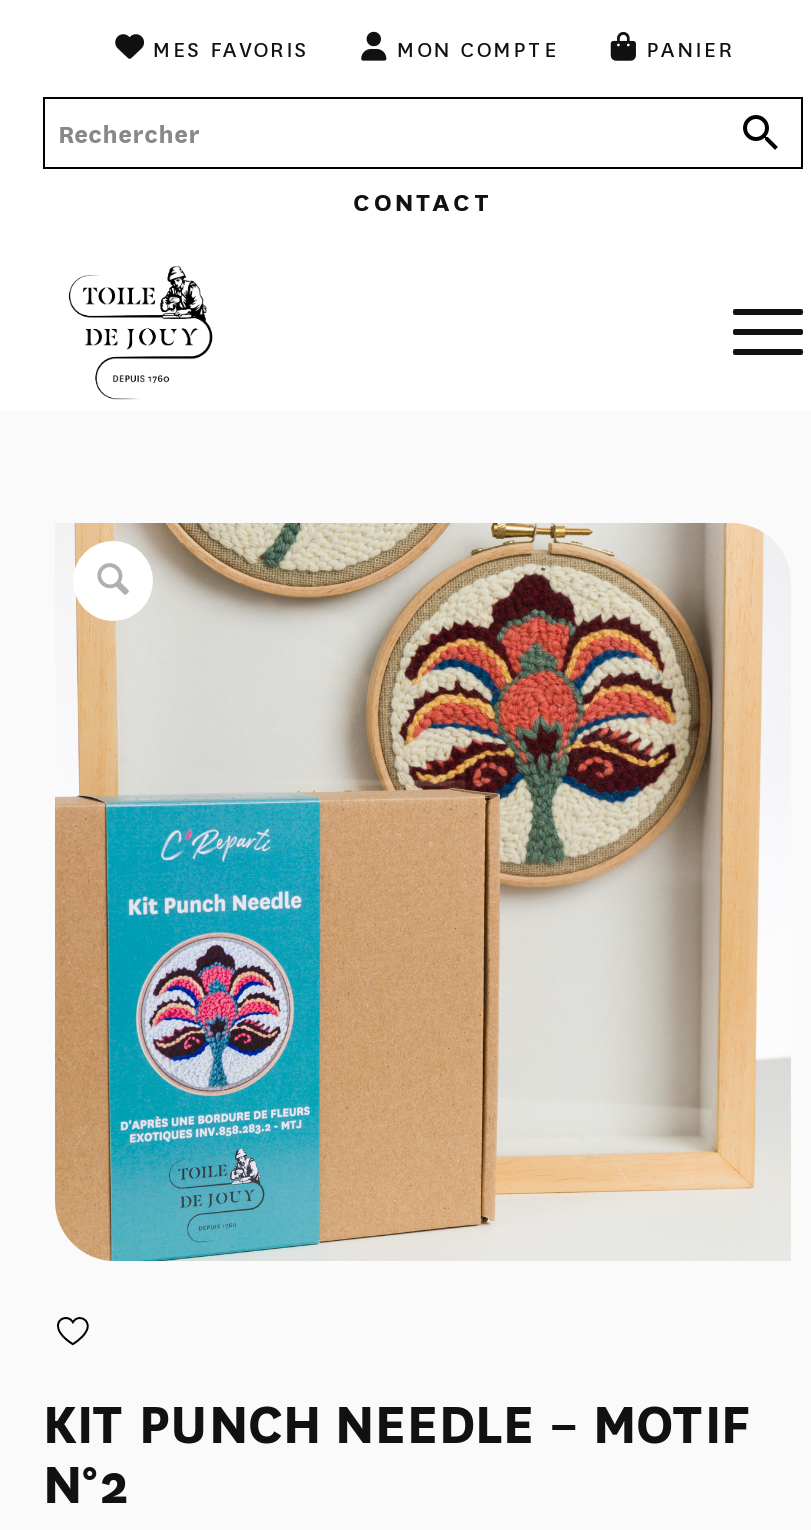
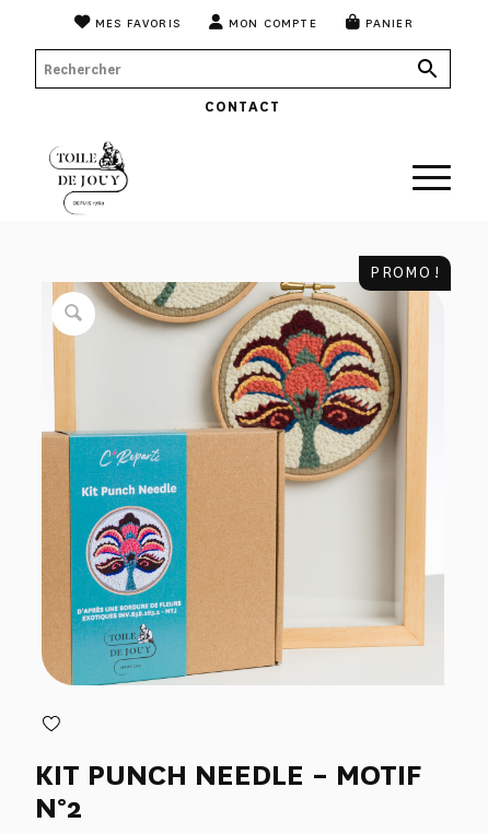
+ PROMO !
